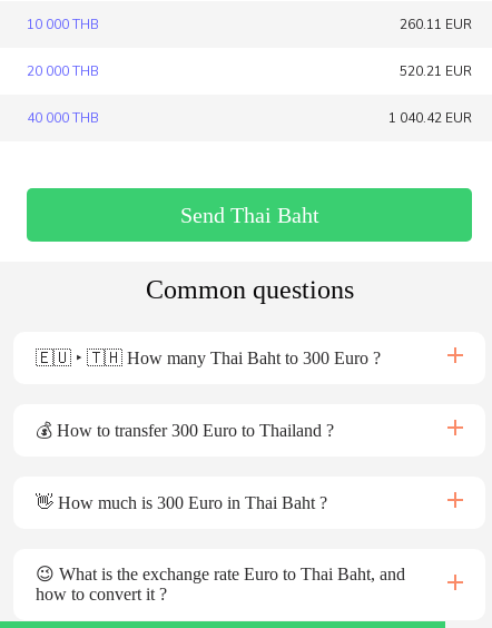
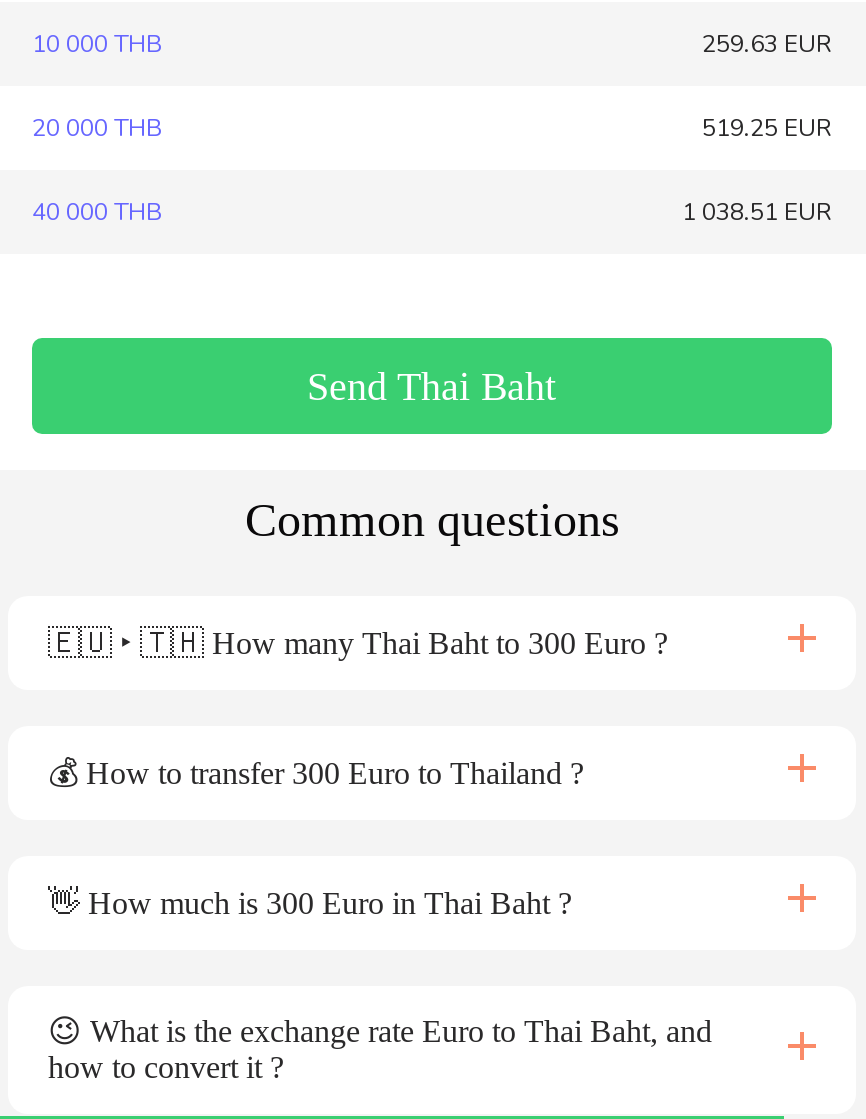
- 260.11 EUR
+ 259.63 EUR

- 520.21 EUR
+ 519.25 EUR

- 1 040.42 EUR
+ 1 038.51 EUR
